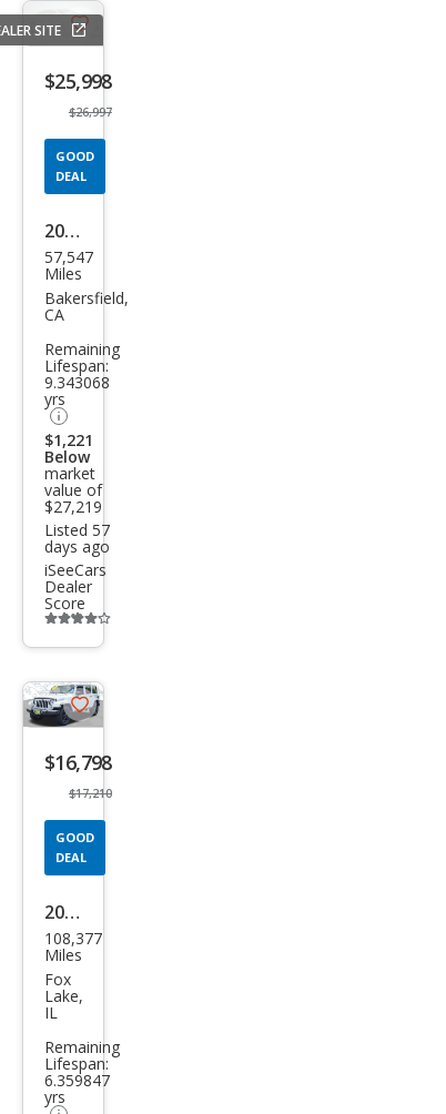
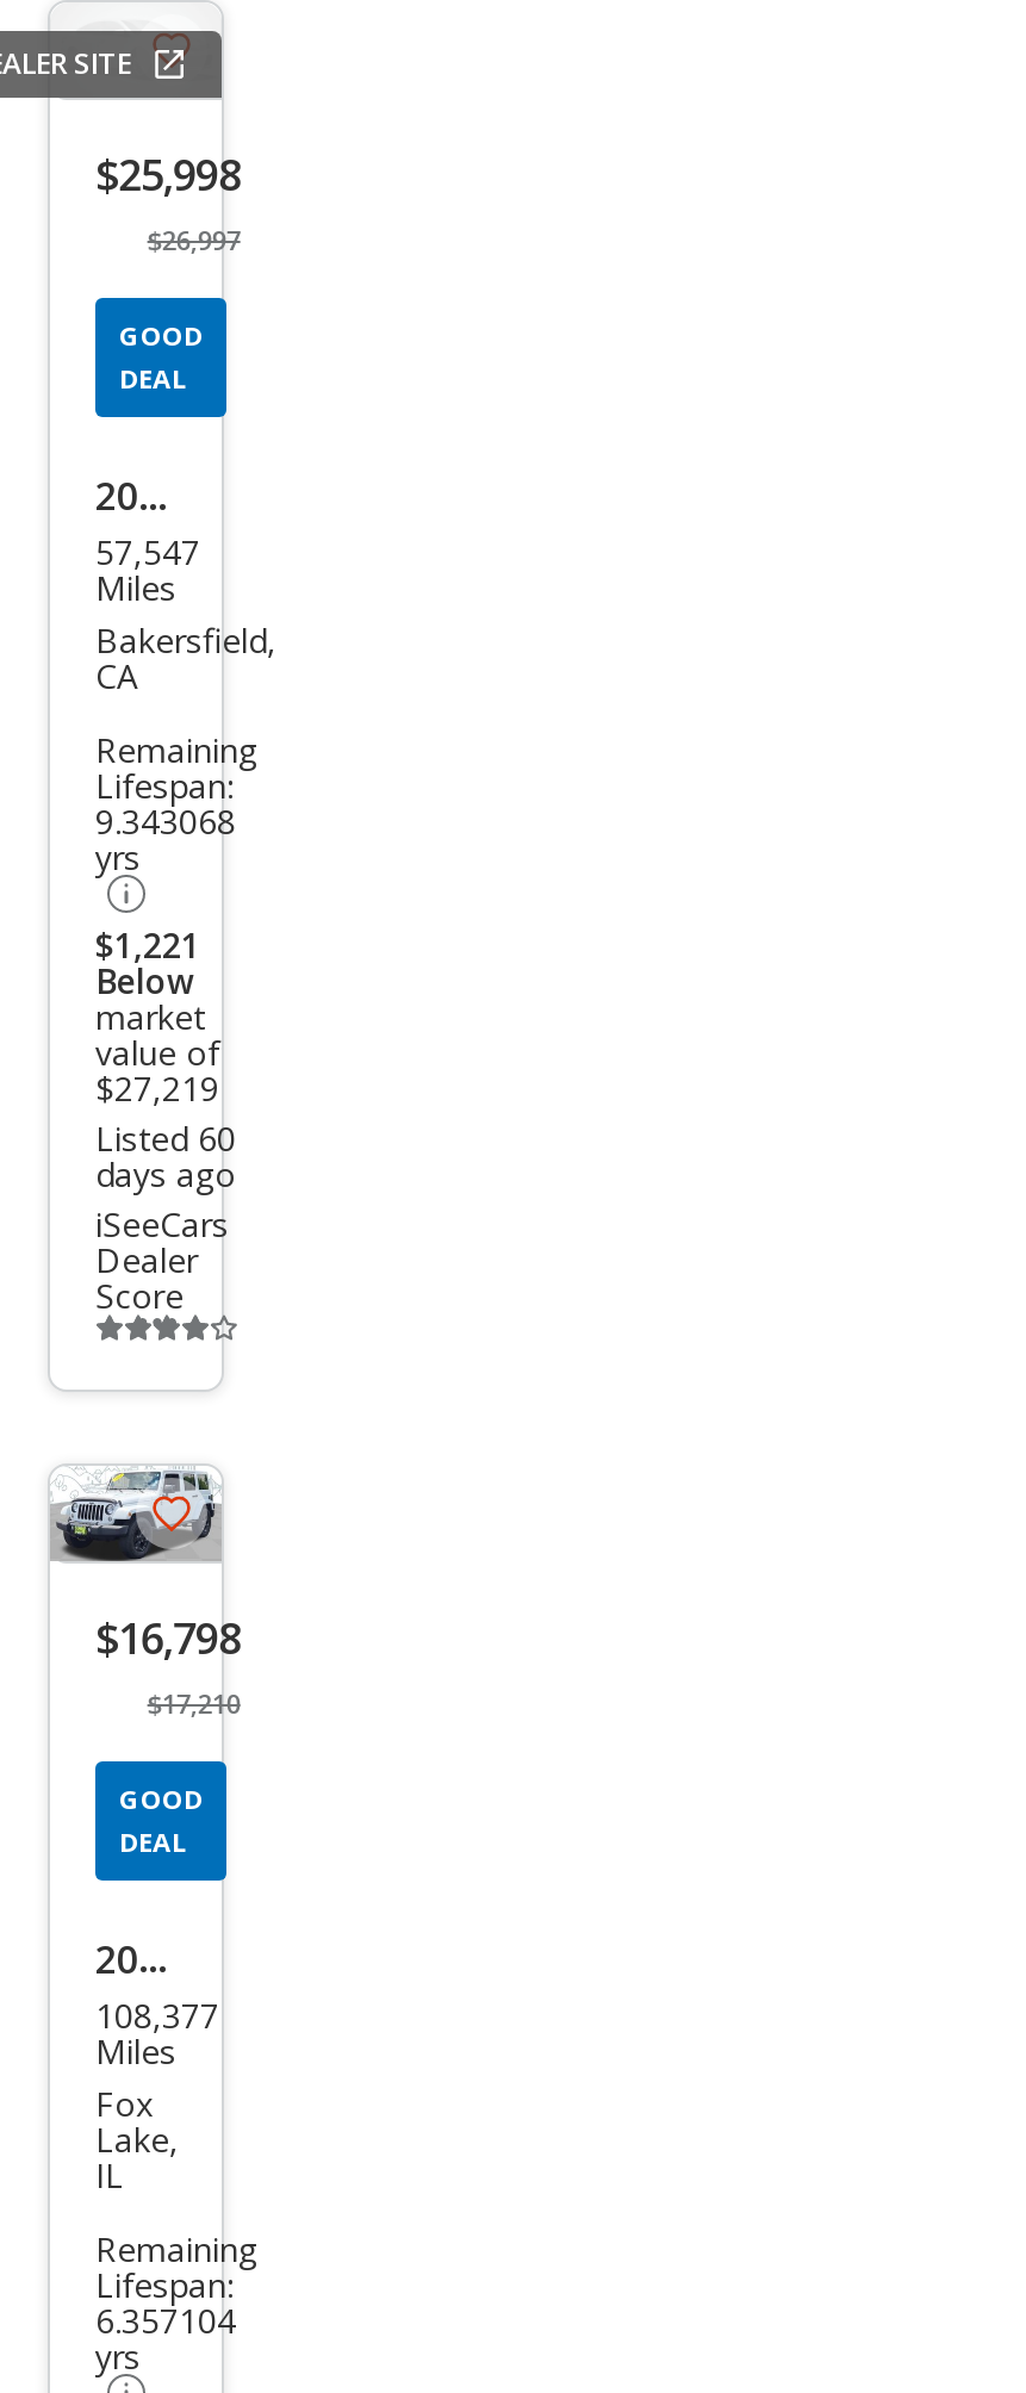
- Listed 57
+ Listed 60

- 6.359847
+ 6.357104
